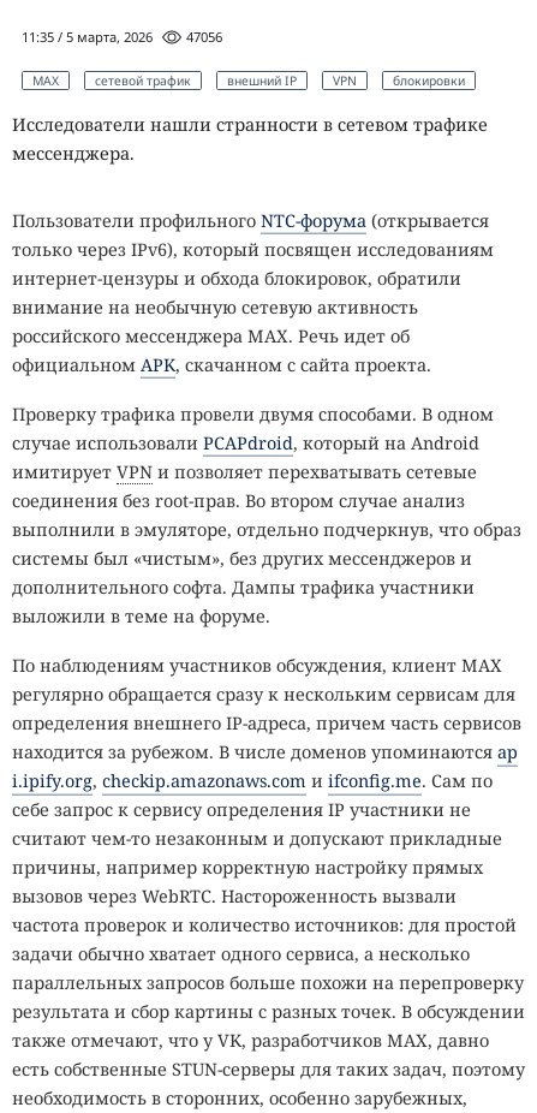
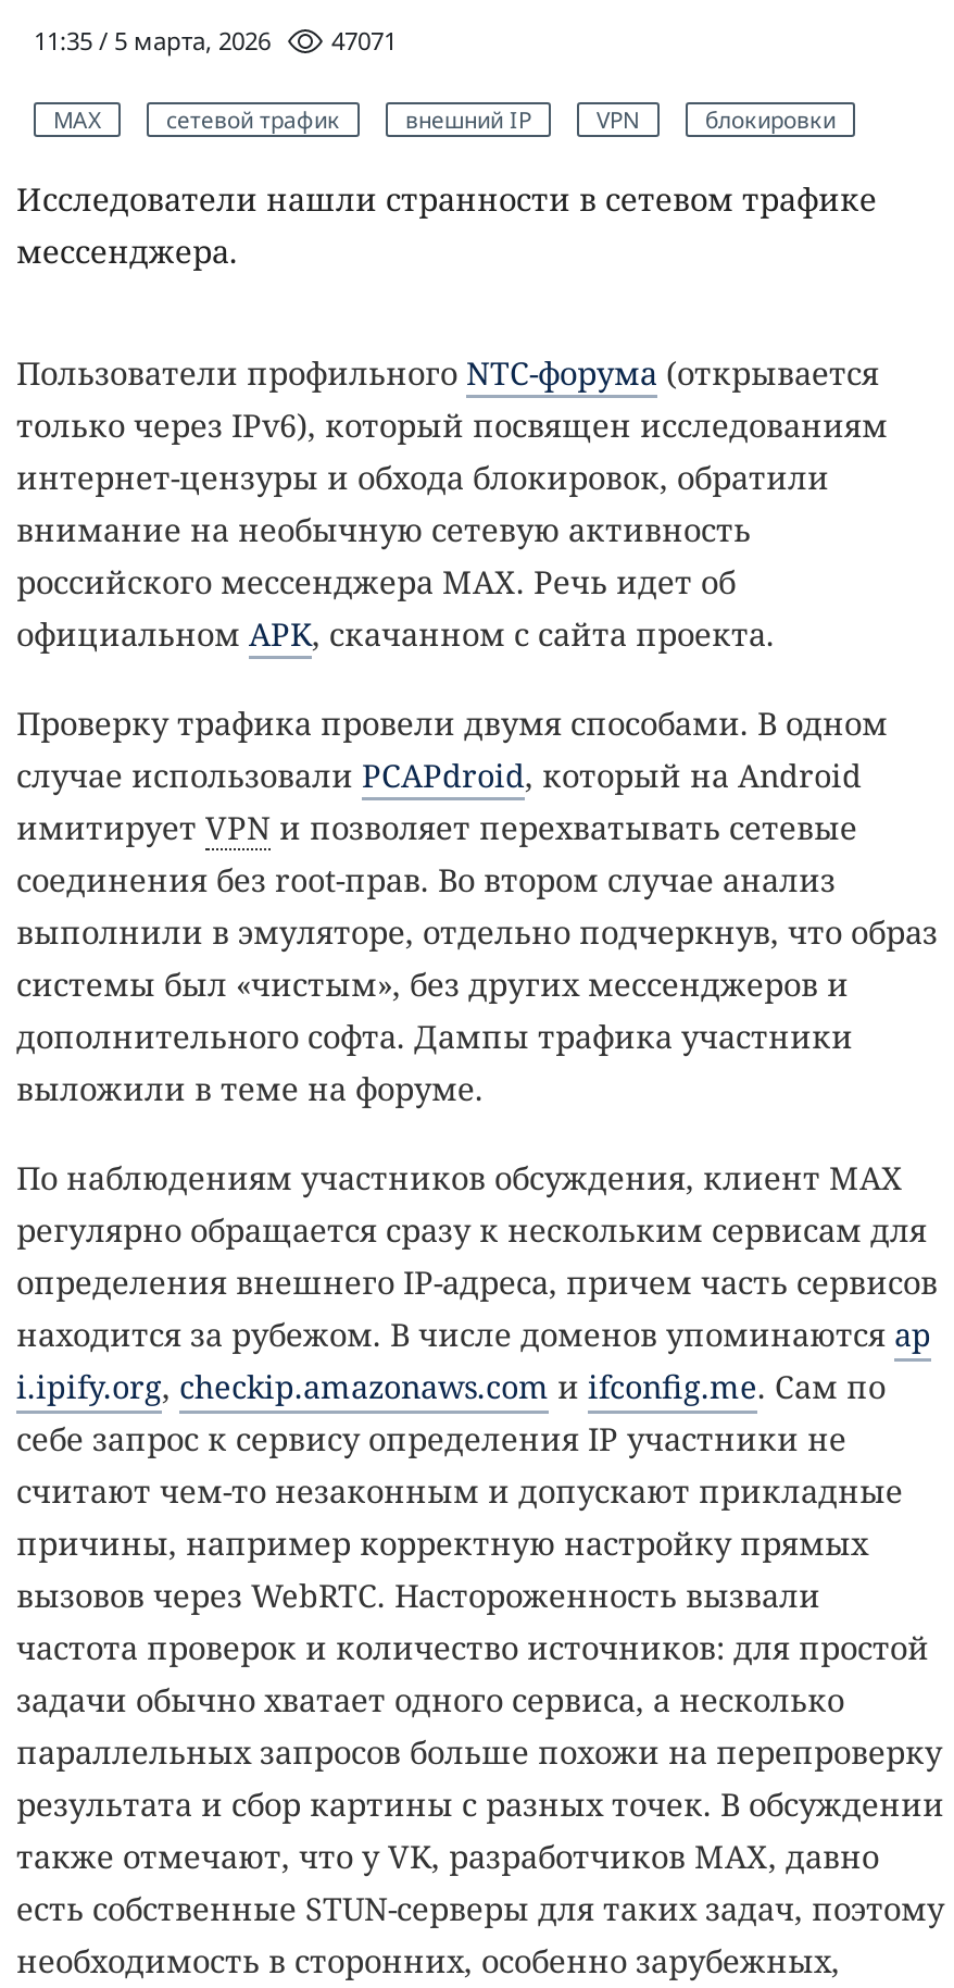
- 11:35 / 5 марта, 2026 47056
+ 11:35 / 5 марта, 2026 47071
